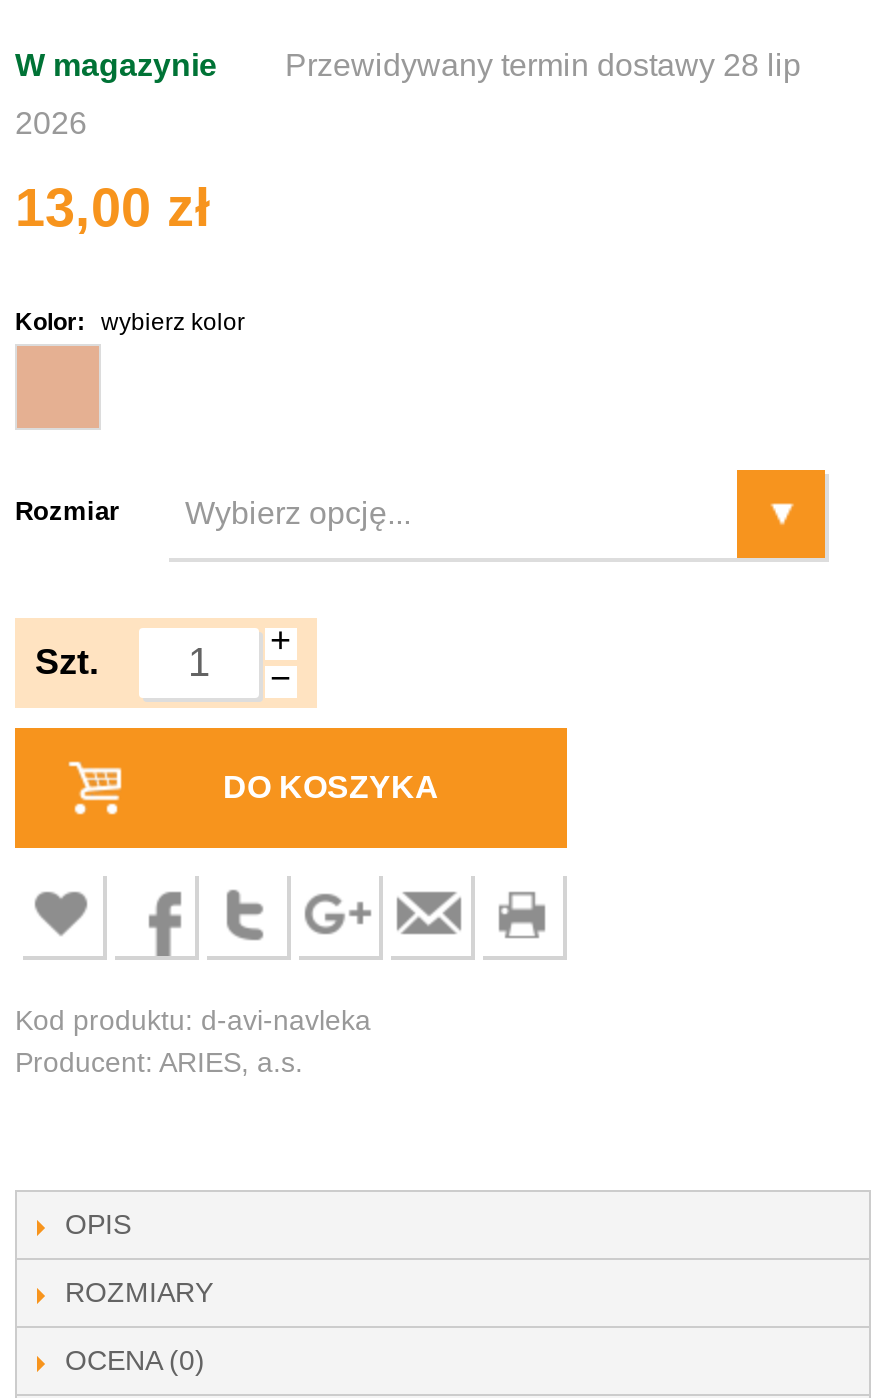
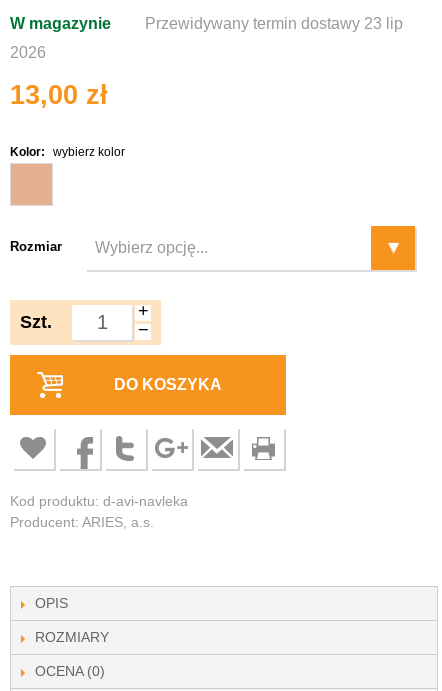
- Przewidywany termin dostawy 28 lip
+ Przewidywany termin dostawy 23 lip
